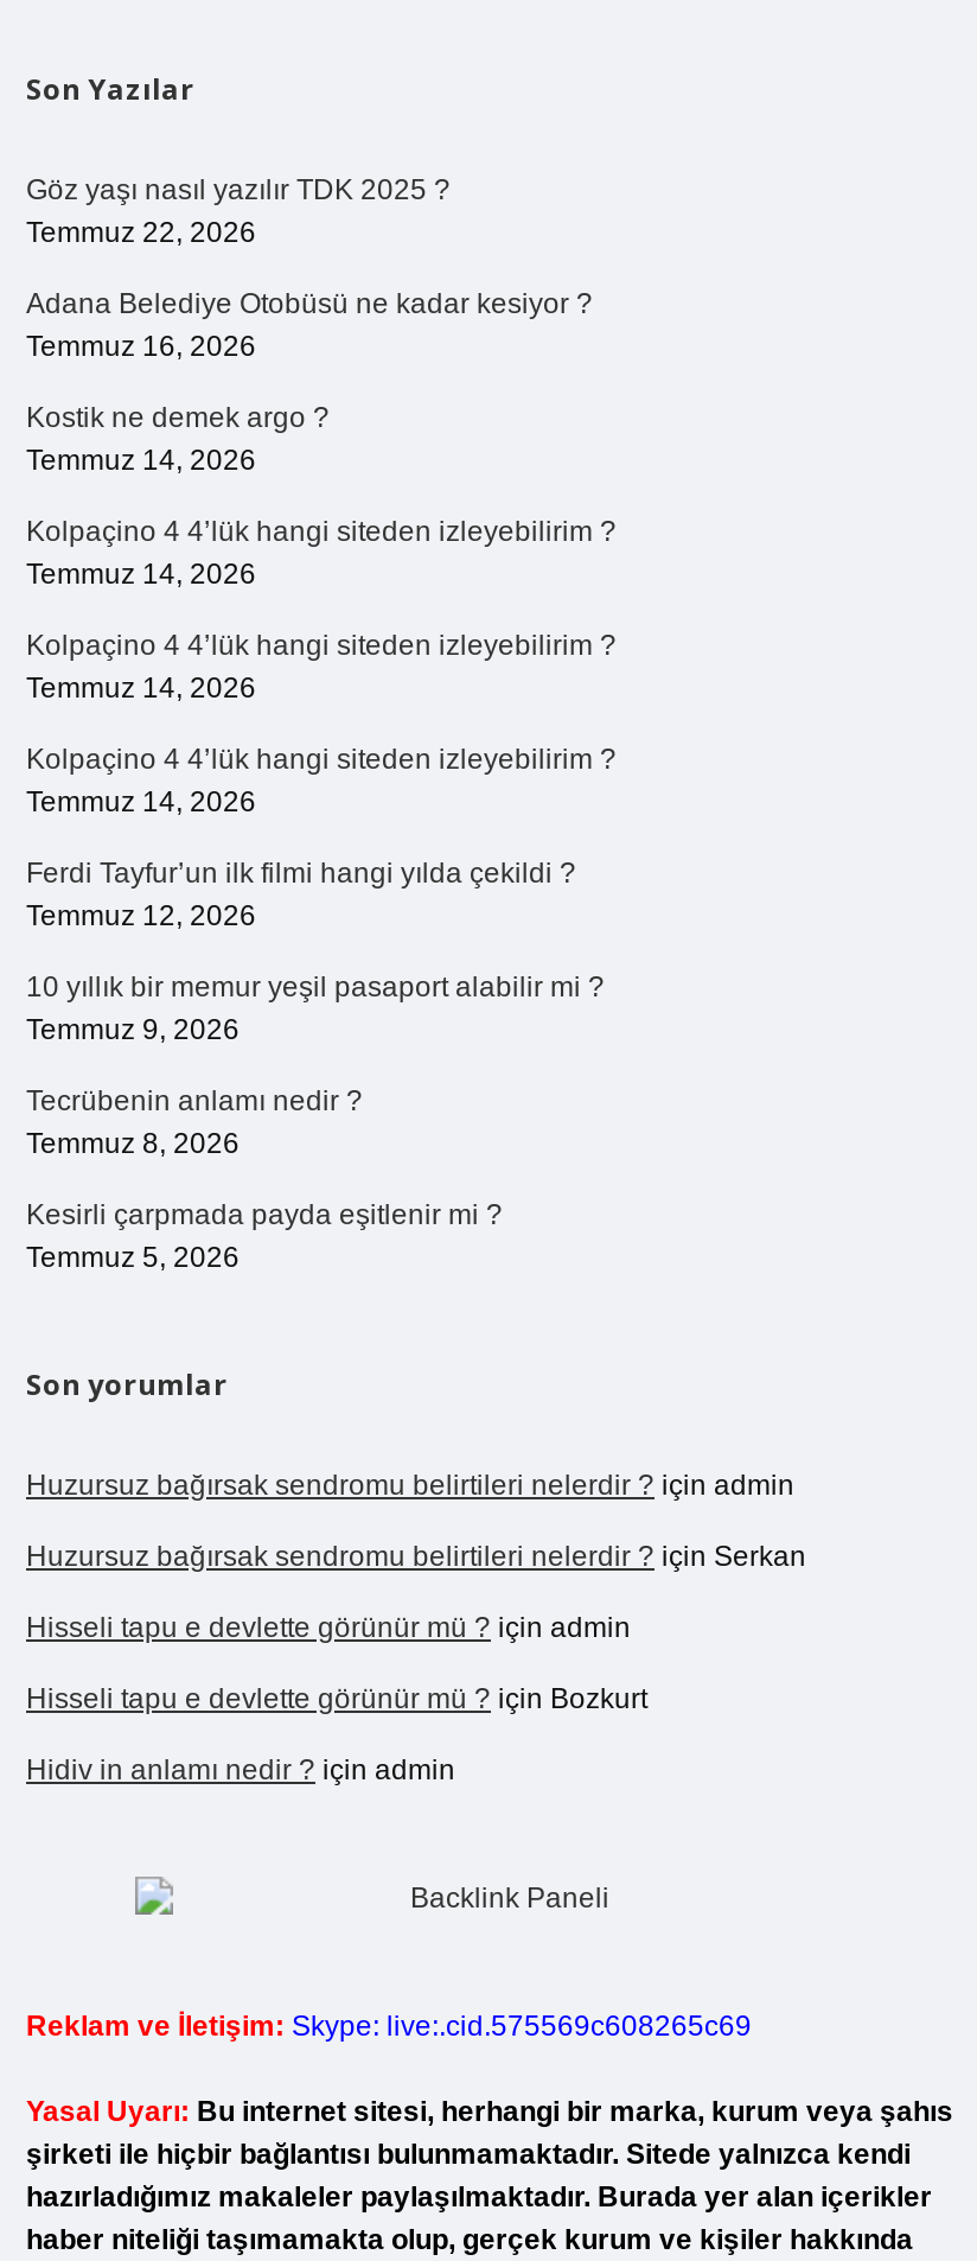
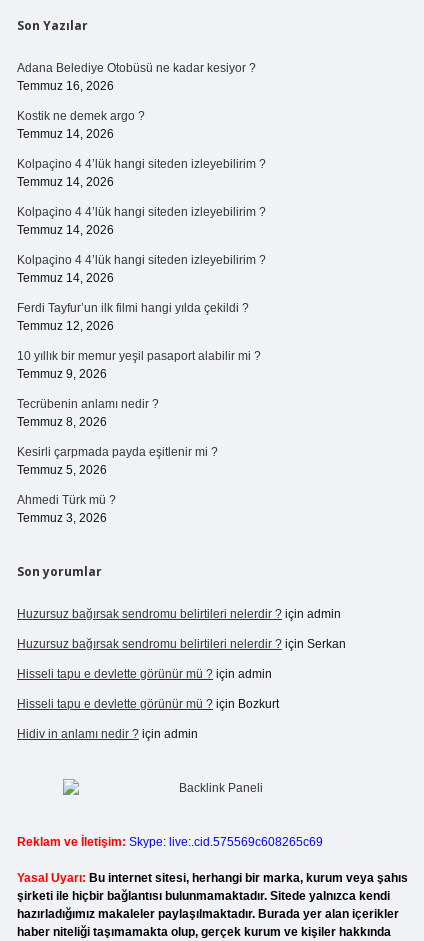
- Göz yaşı nasıl yazılır TDK 2025 ?
- Temmuz 22, 2026

moved up: Adana Belediye Otobüsü ne kadar kesiyor ? | Temmuz 16, 2026 | Kostik ne demek argo ? | ... | Kesirli çarpmada payda eşitlenir mi ? | Temmuz 5, 2026

+ Ahmedi Türk mü ?
+ Temmuz 3, 2026
